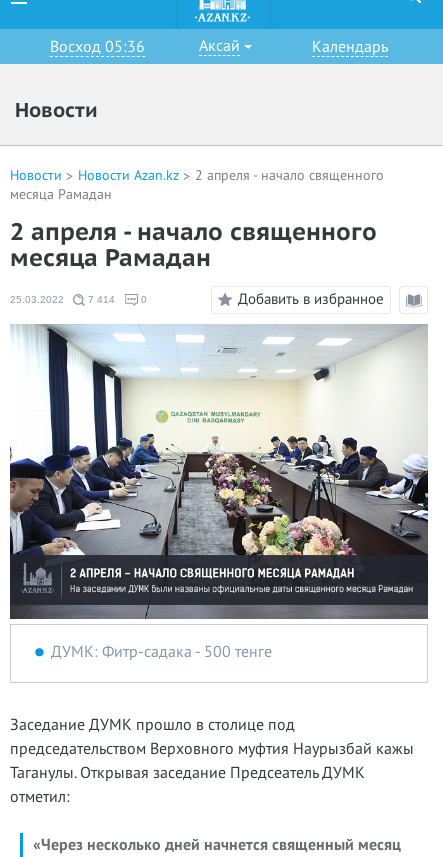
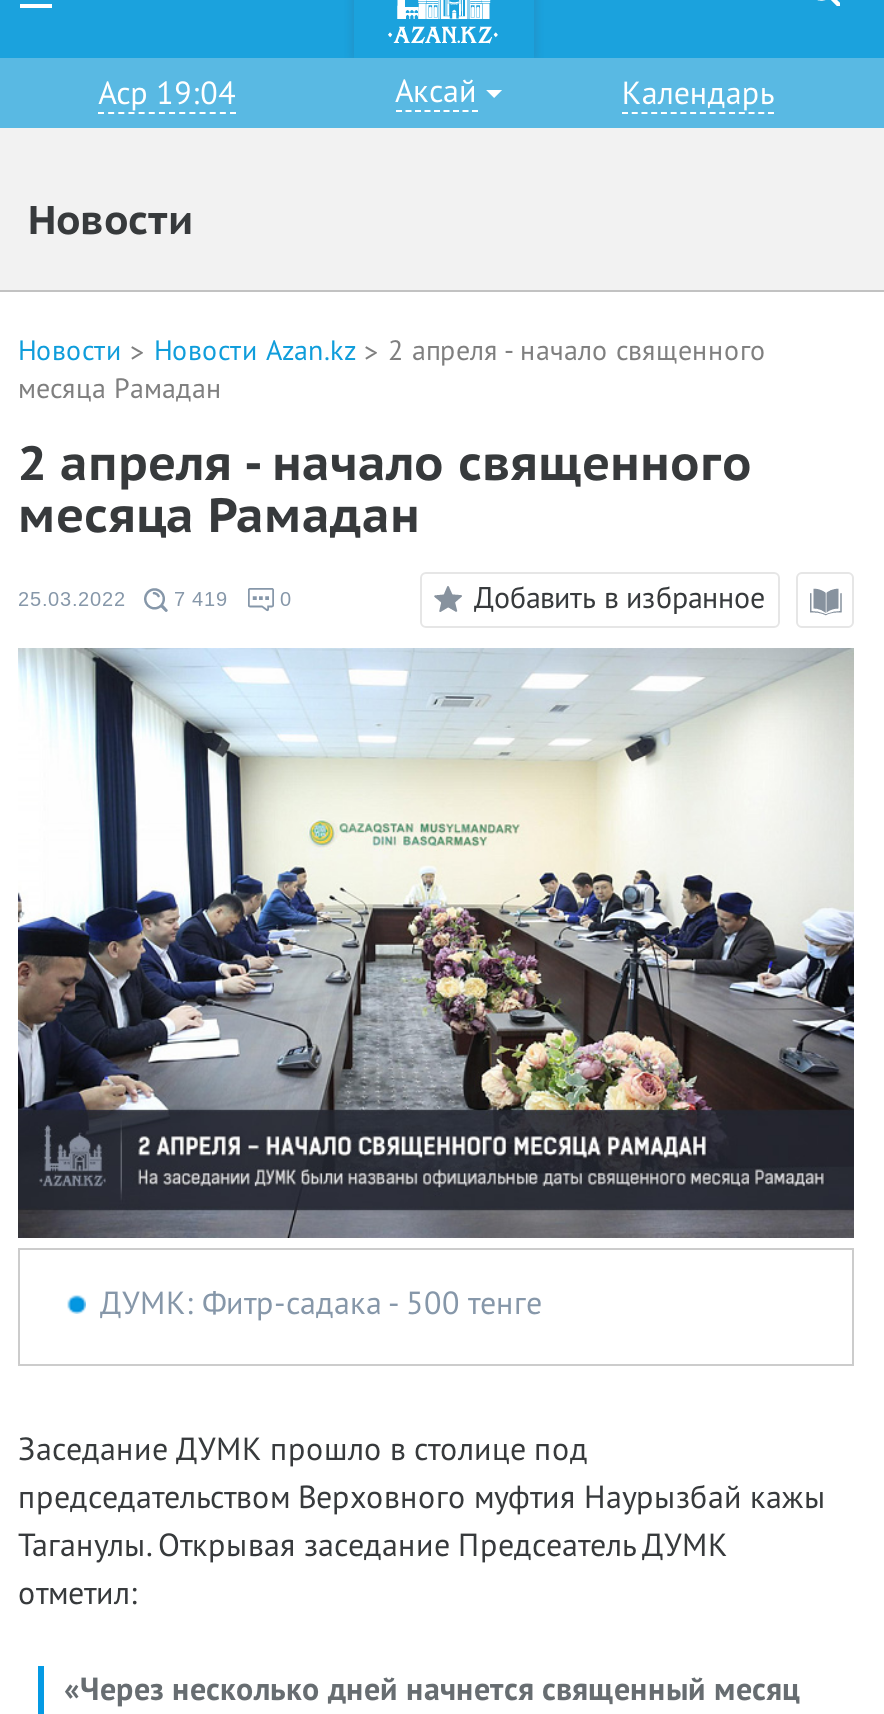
- Восход 05:36
+ Аср 19:04

- 25.03.2022 7 414
+ 25.03.2022 7 419
